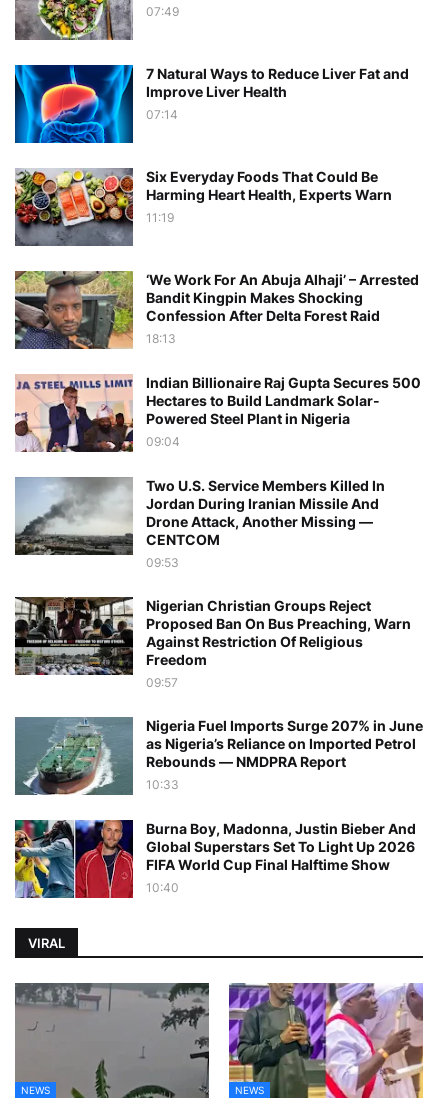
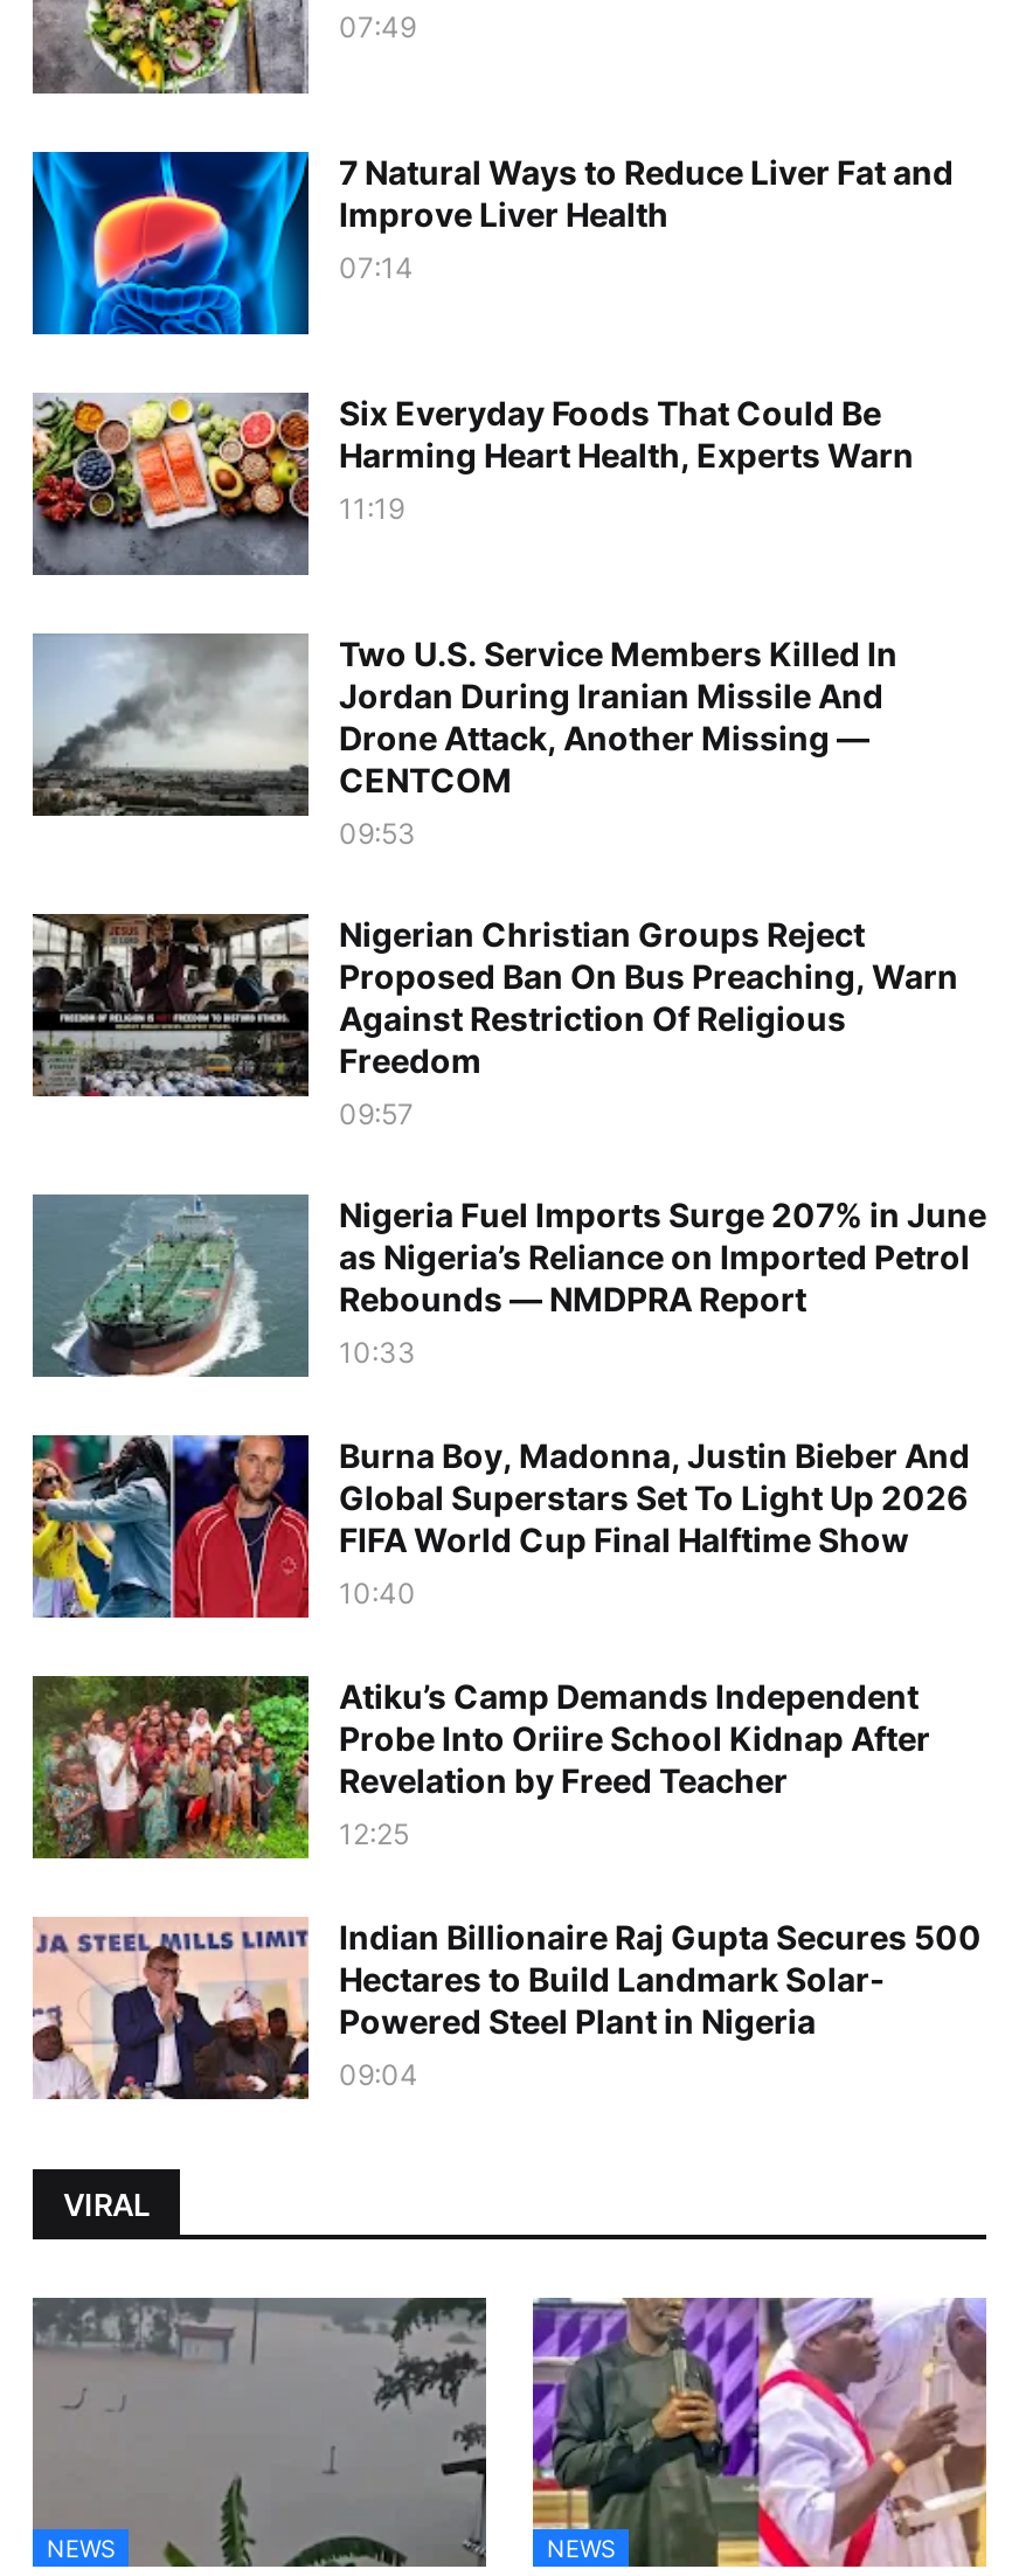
- [image]
- ‘We Work For An Abuja Alhaji’ – Arrested
- Bandit Kingpin Makes Shocking
- Confession After Delta Forest Raid
- 18:13

moved down: [image] | Indian Billionaire Raj Gupta Secures 500 | Hectares to Build Landmark Solar- | Powered Steel Plant in Nigeria | 09:04

moved up: [image] | Two U.S. Service Members Killed In | Jordan During Iranian Missile And | ... | FIFA World Cup Final Halftime Show | 10:40

+ [image]
+ Atiku’s Camp Demands Independent
+ Probe Into Oriire School Kidnap After
+ Revelation by Freed Teacher
+ 12:25
